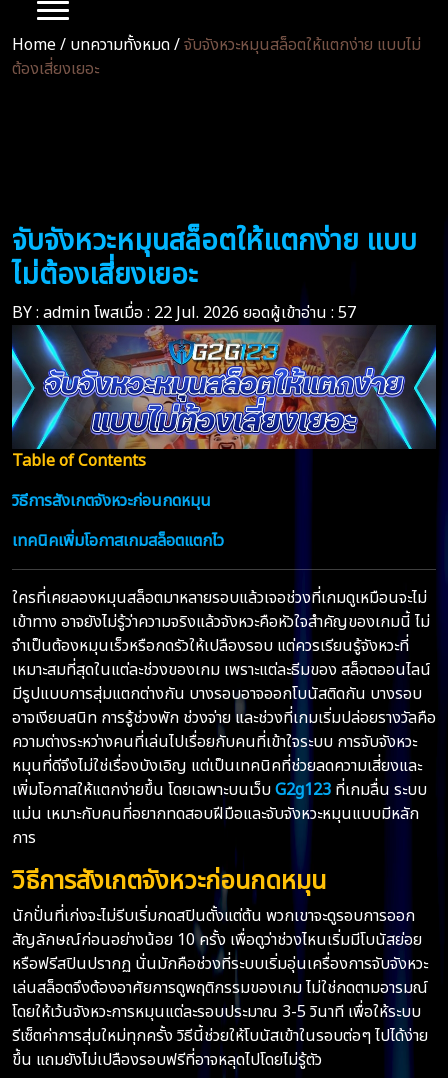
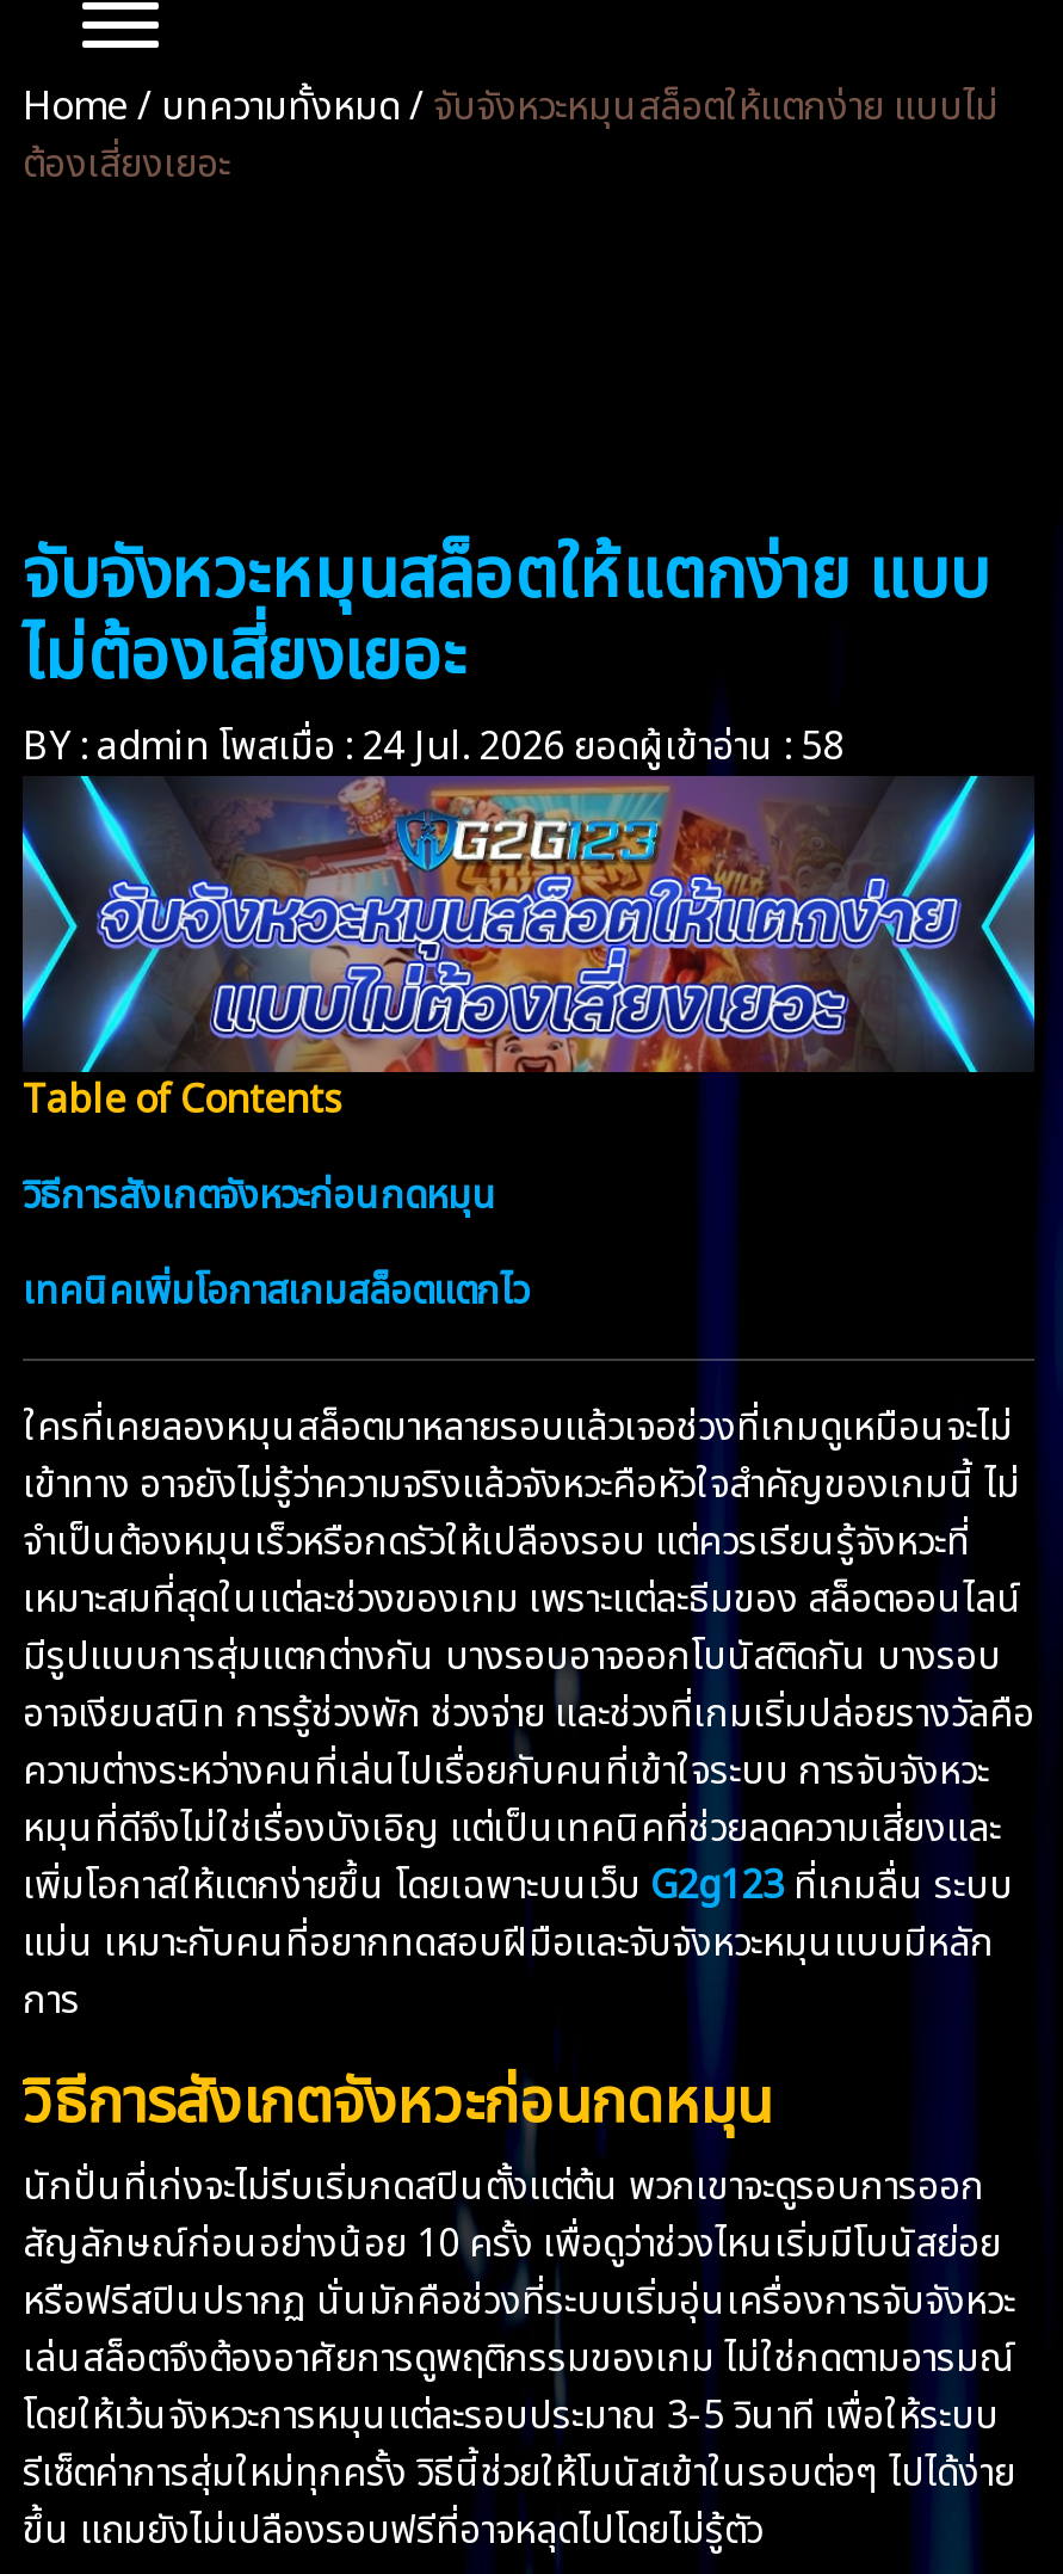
- BY : admin โพสเมื่อ : 22 Jul. 2026ยอดผู้เข้าอ่าน : 57
+ BY : admin โพสเมื่อ : 24 Jul. 2026ยอดผู้เข้าอ่าน : 58
